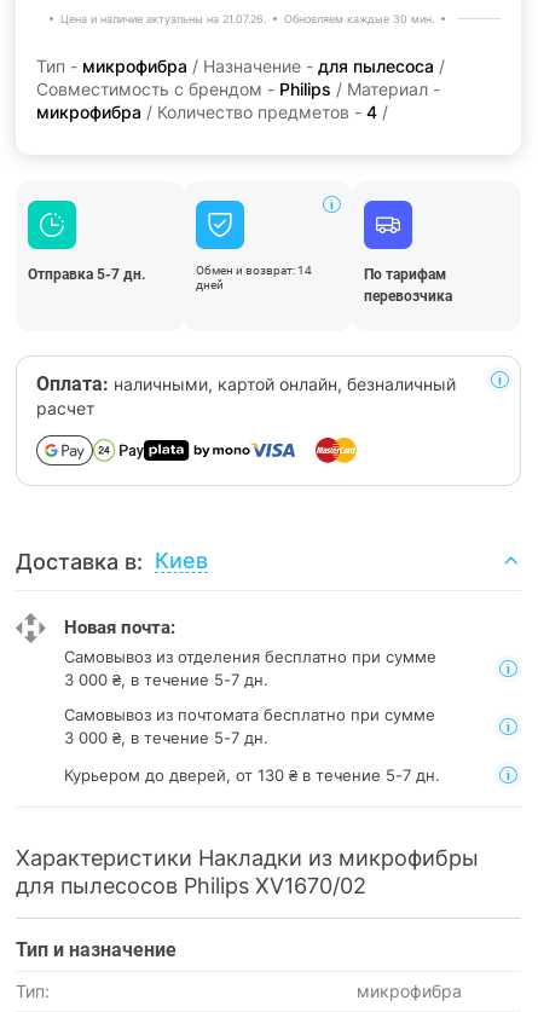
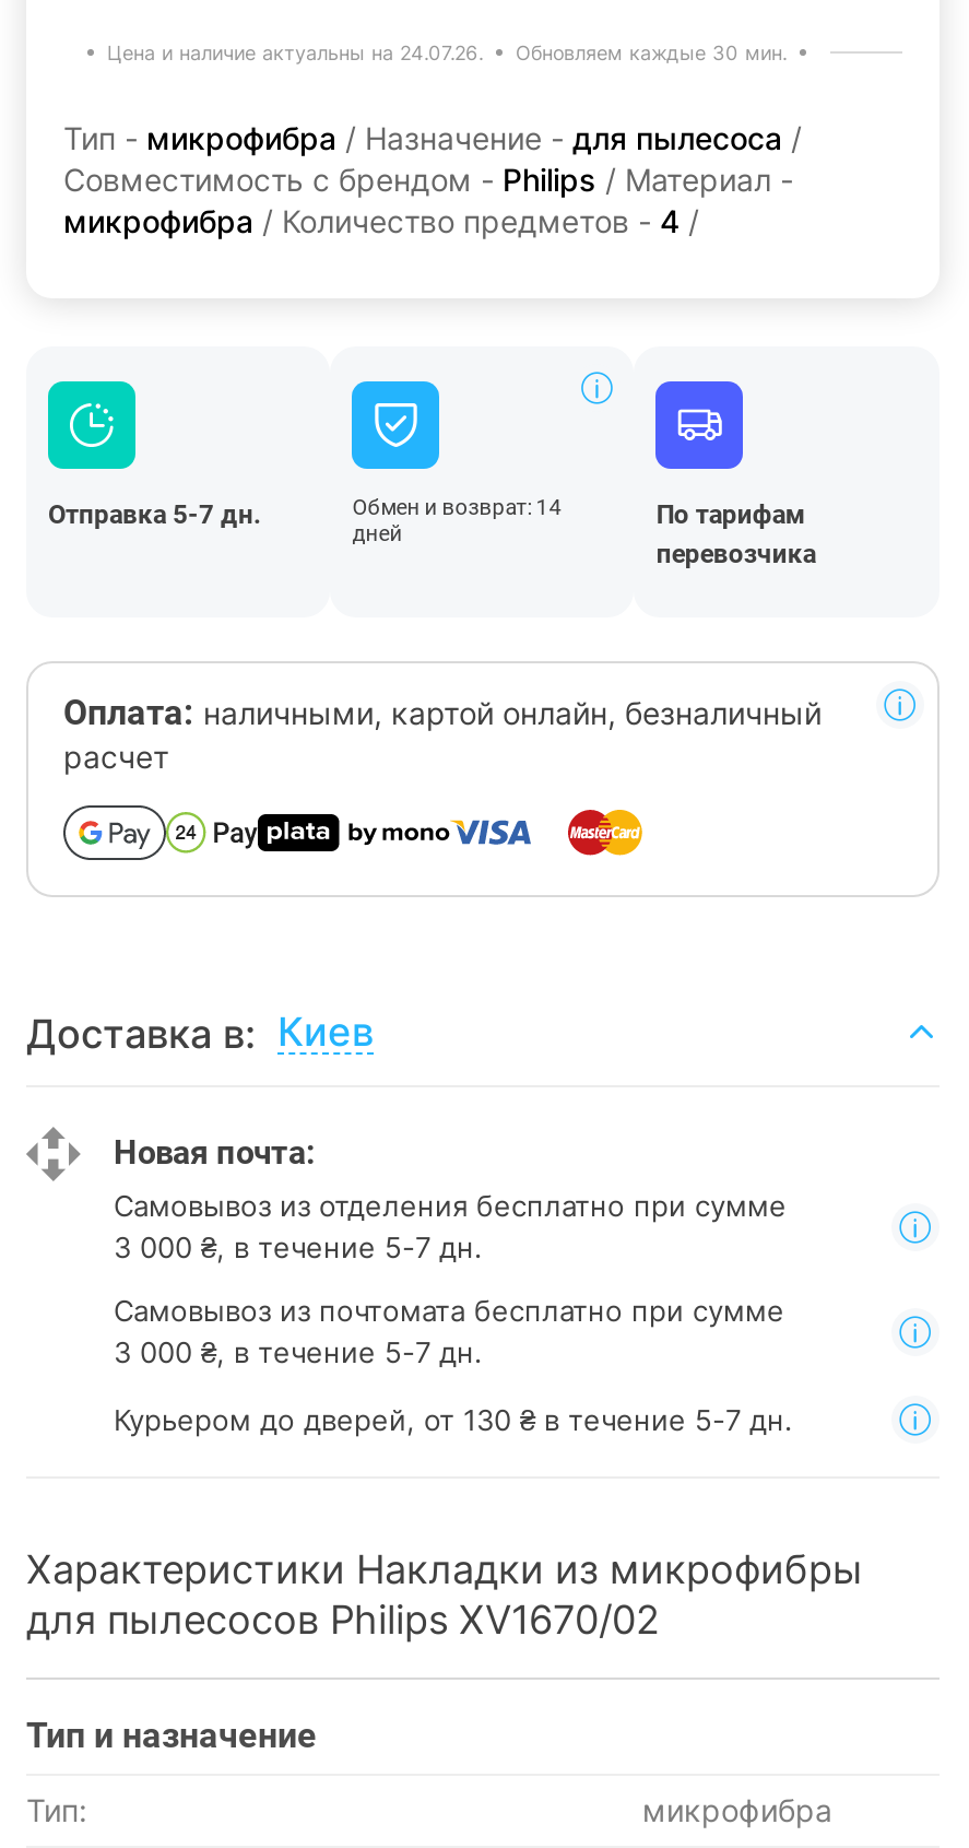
- Цена и наличие актуальны на 21.07.26.
+ Цена и наличие актуальны на 24.07.26.
